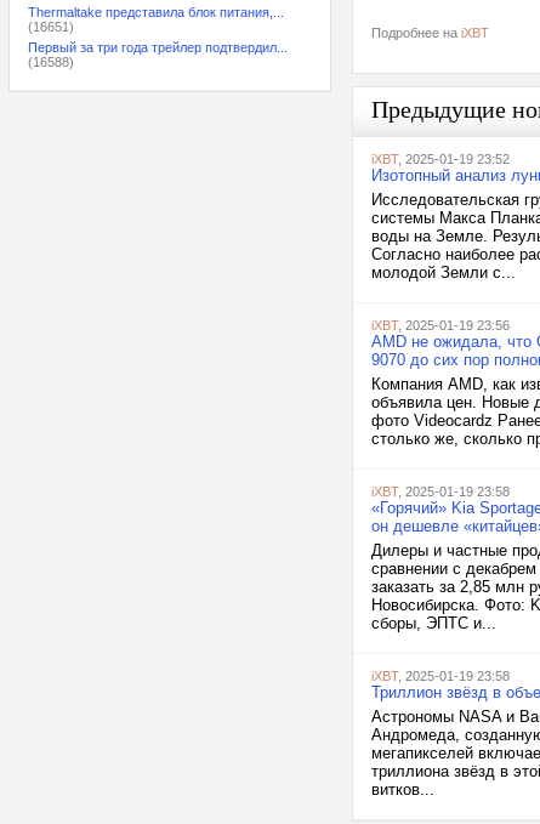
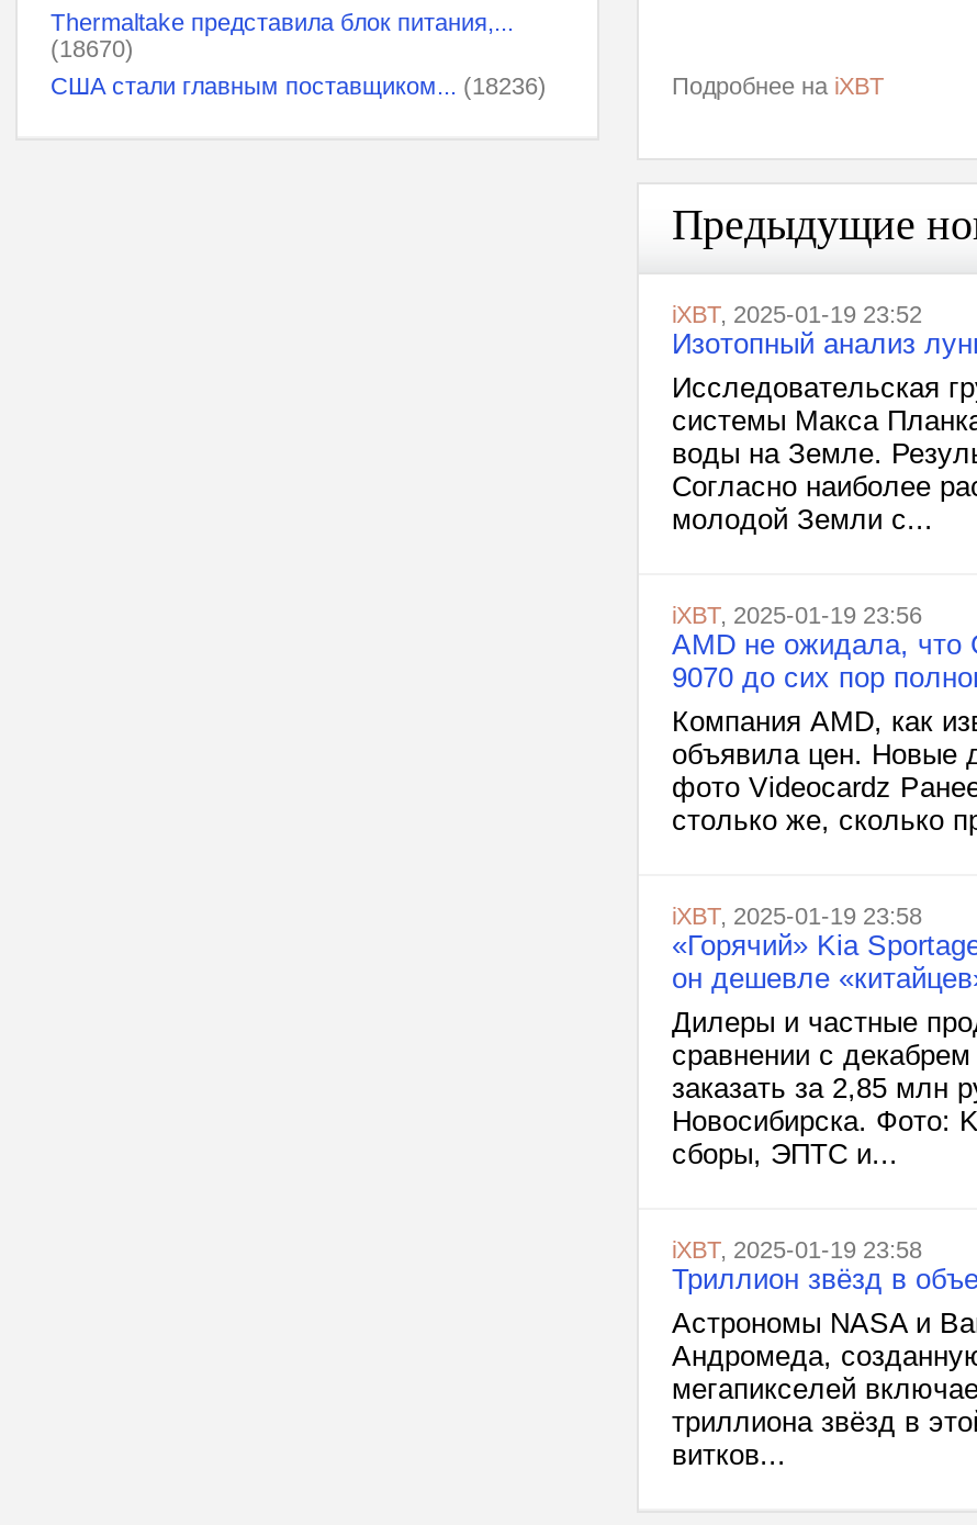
- (16651)
- Первый за три года трейлер подтвердил...
- (16588)
+ (18670)
+ США стали главным поставщиком... (18236)
